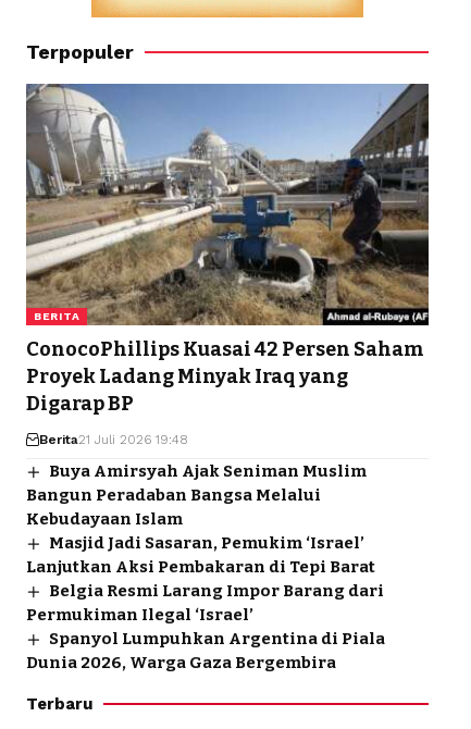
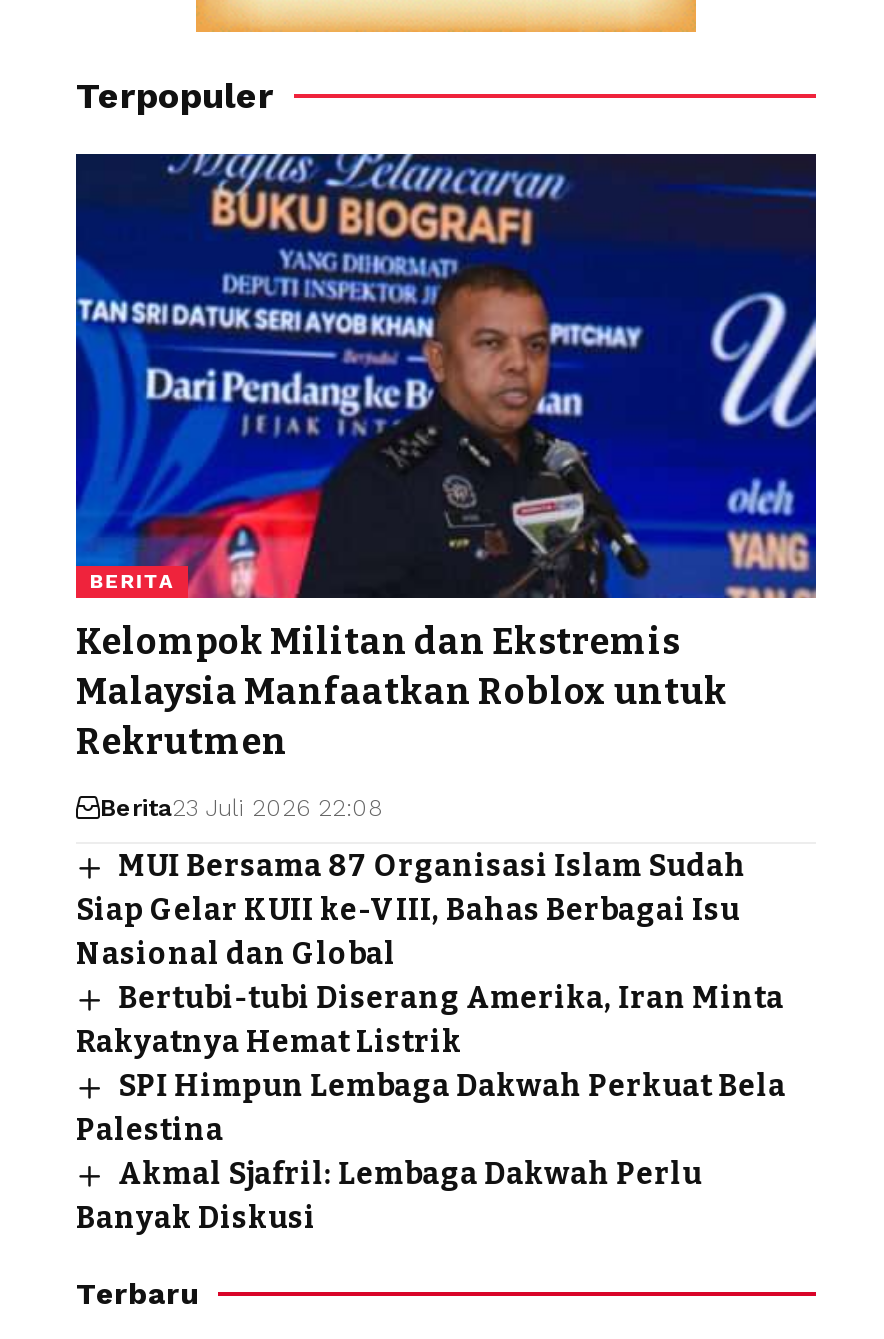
- [image]
- ConocoPhillips Kuasai 42 Persen Saham
- Proyek Ladang Minyak Iraq yang
- Digarap BP
+ [image]
+ Kelompok Militan dan Ekstremis
+ Malaysia Manfaatkan Roblox untuk
+ Rekrutmen

- Berita21 Juli 2026 19:48
+ Berita23 Juli 2026 22:08

- Buya Amirsyah Ajak Seniman Muslim
- Bangun Peradaban Bangsa Melalui
- Kebudayaan Islam
- Masjid Jadi Sasaran, Pemukim ‘Israel’
- Lanjutkan Aksi Pembakaran di Tepi Barat
- Belgia Resmi Larang Impor Barang dari
- Permukiman Ilegal ‘Israel’
- Spanyol Lumpuhkan Argentina di Piala
- Dunia 2026, Warga Gaza Bergembira
+ MUI Bersama 87 Organisasi Islam Sudah
+ Siap Gelar KUII ke-VIII, Bahas Berbagai Isu
+ Nasional dan Global
+ Bertubi-tubi Diserang Amerika, Iran Minta
+ Rakyatnya Hemat Listrik
+ SPI Himpun Lembaga Dakwah Perkuat Bela
+ Palestina
+ Akmal Sjafril: Lembaga Dakwah Perlu
+ Banyak Diskusi
